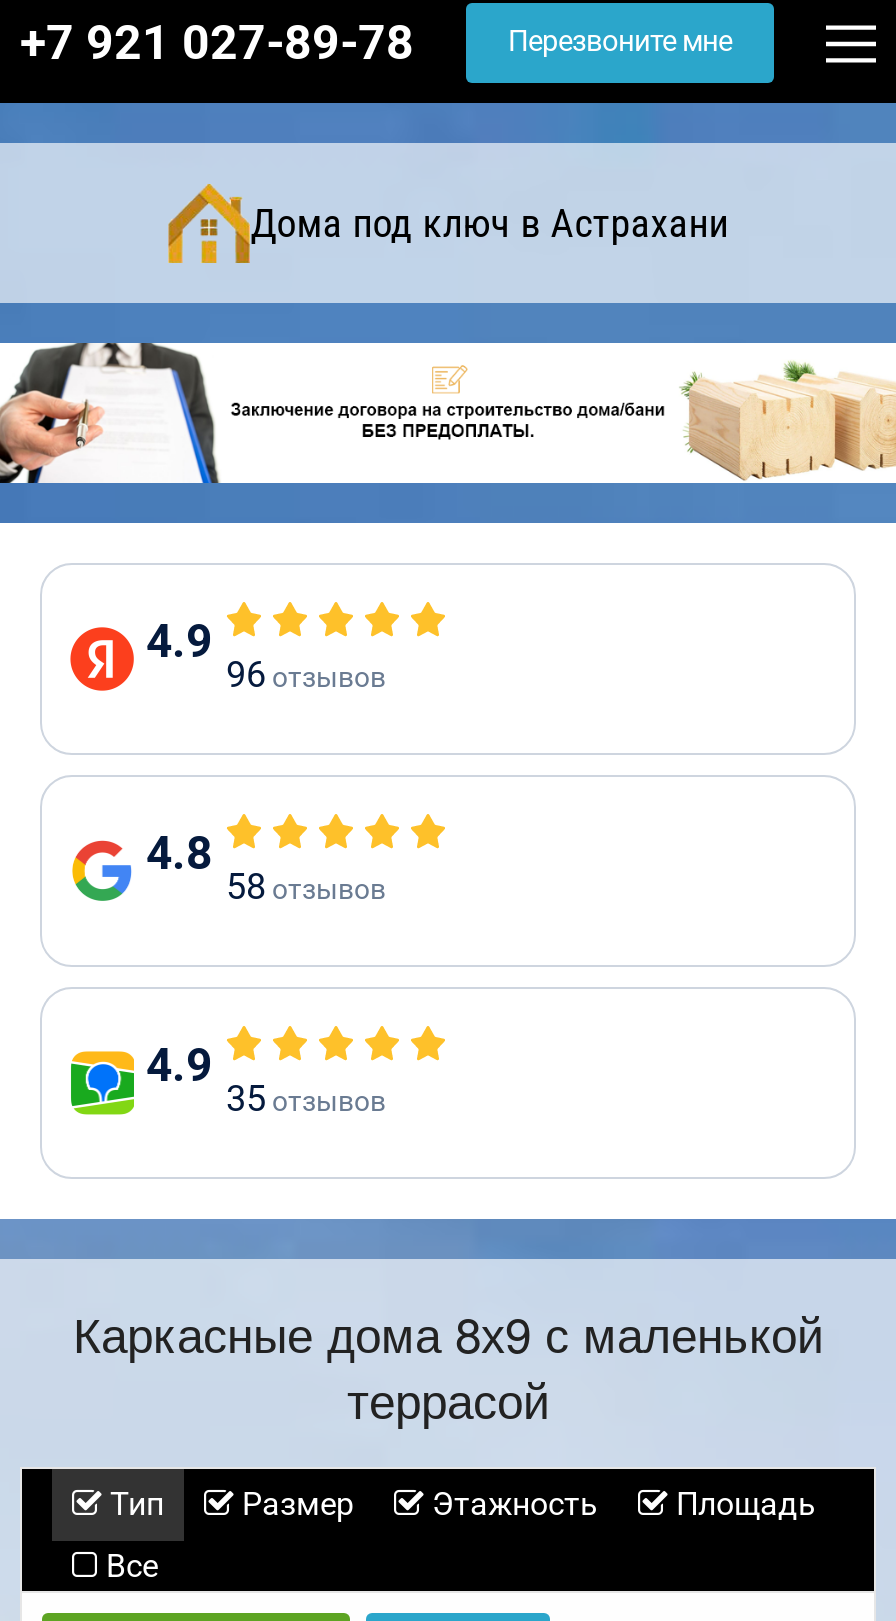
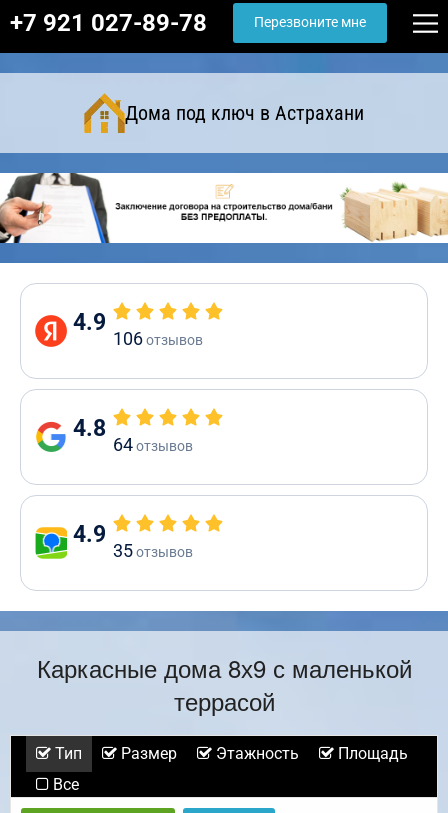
- 96 отзывов
+ 106 отзывов

- 58 отзывов
+ 64 отзывов
